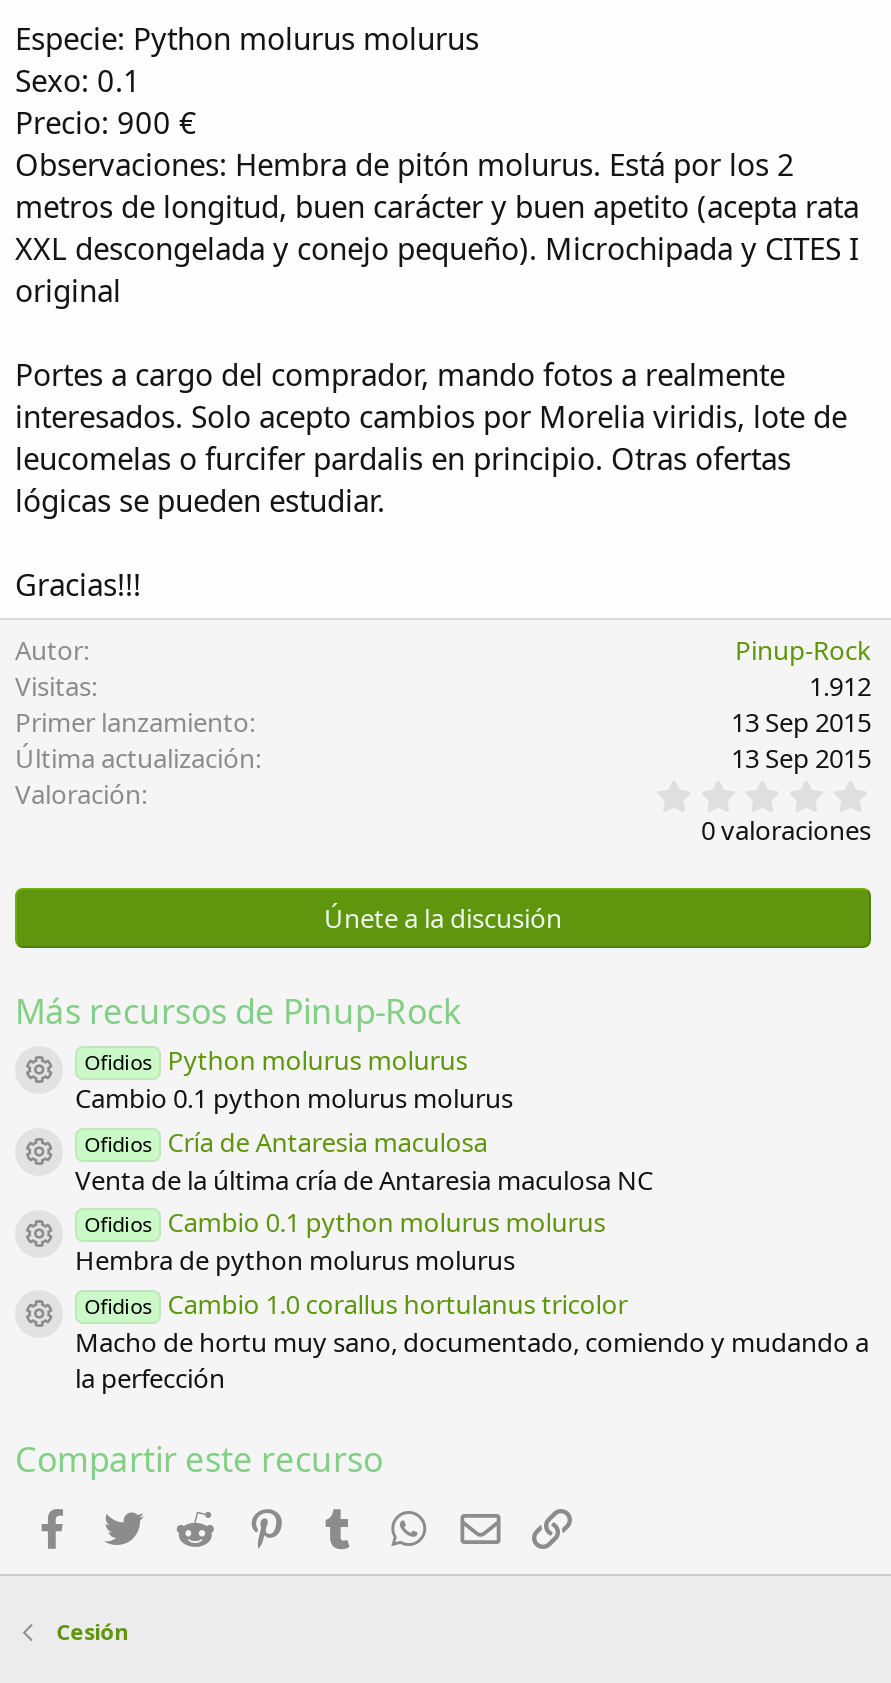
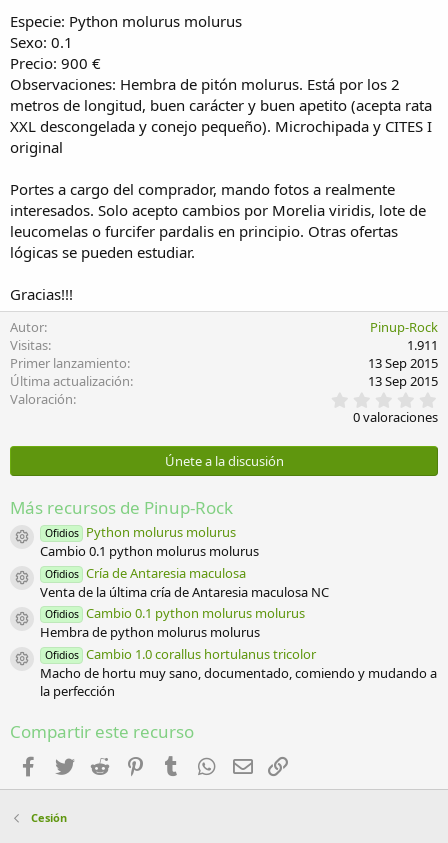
- 1.912
+ 1.911
